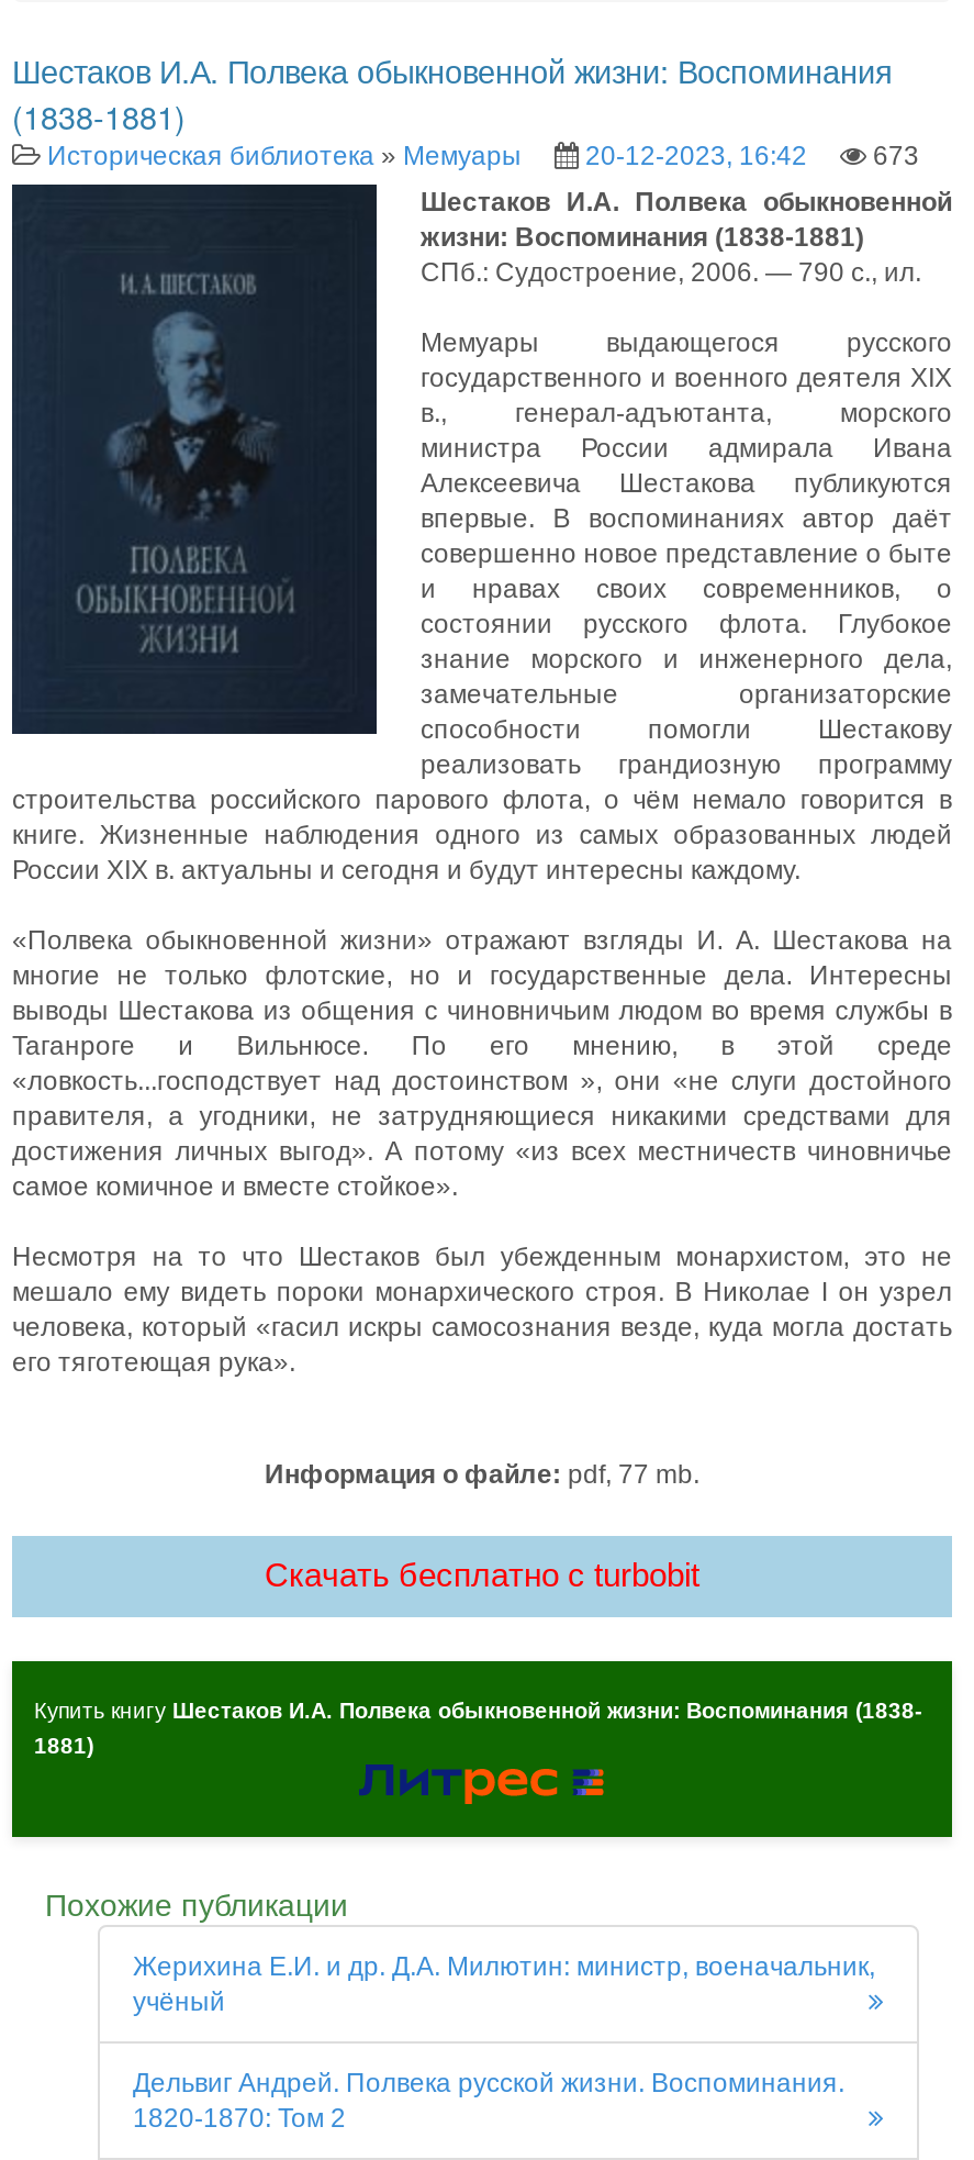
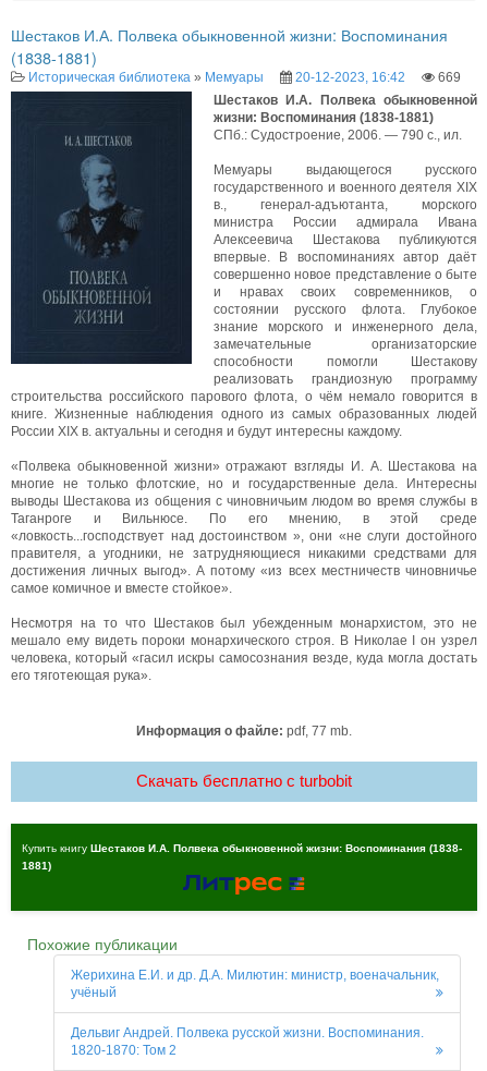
- 20-12-2023, 16:42 673
+ 20-12-2023, 16:42 669
